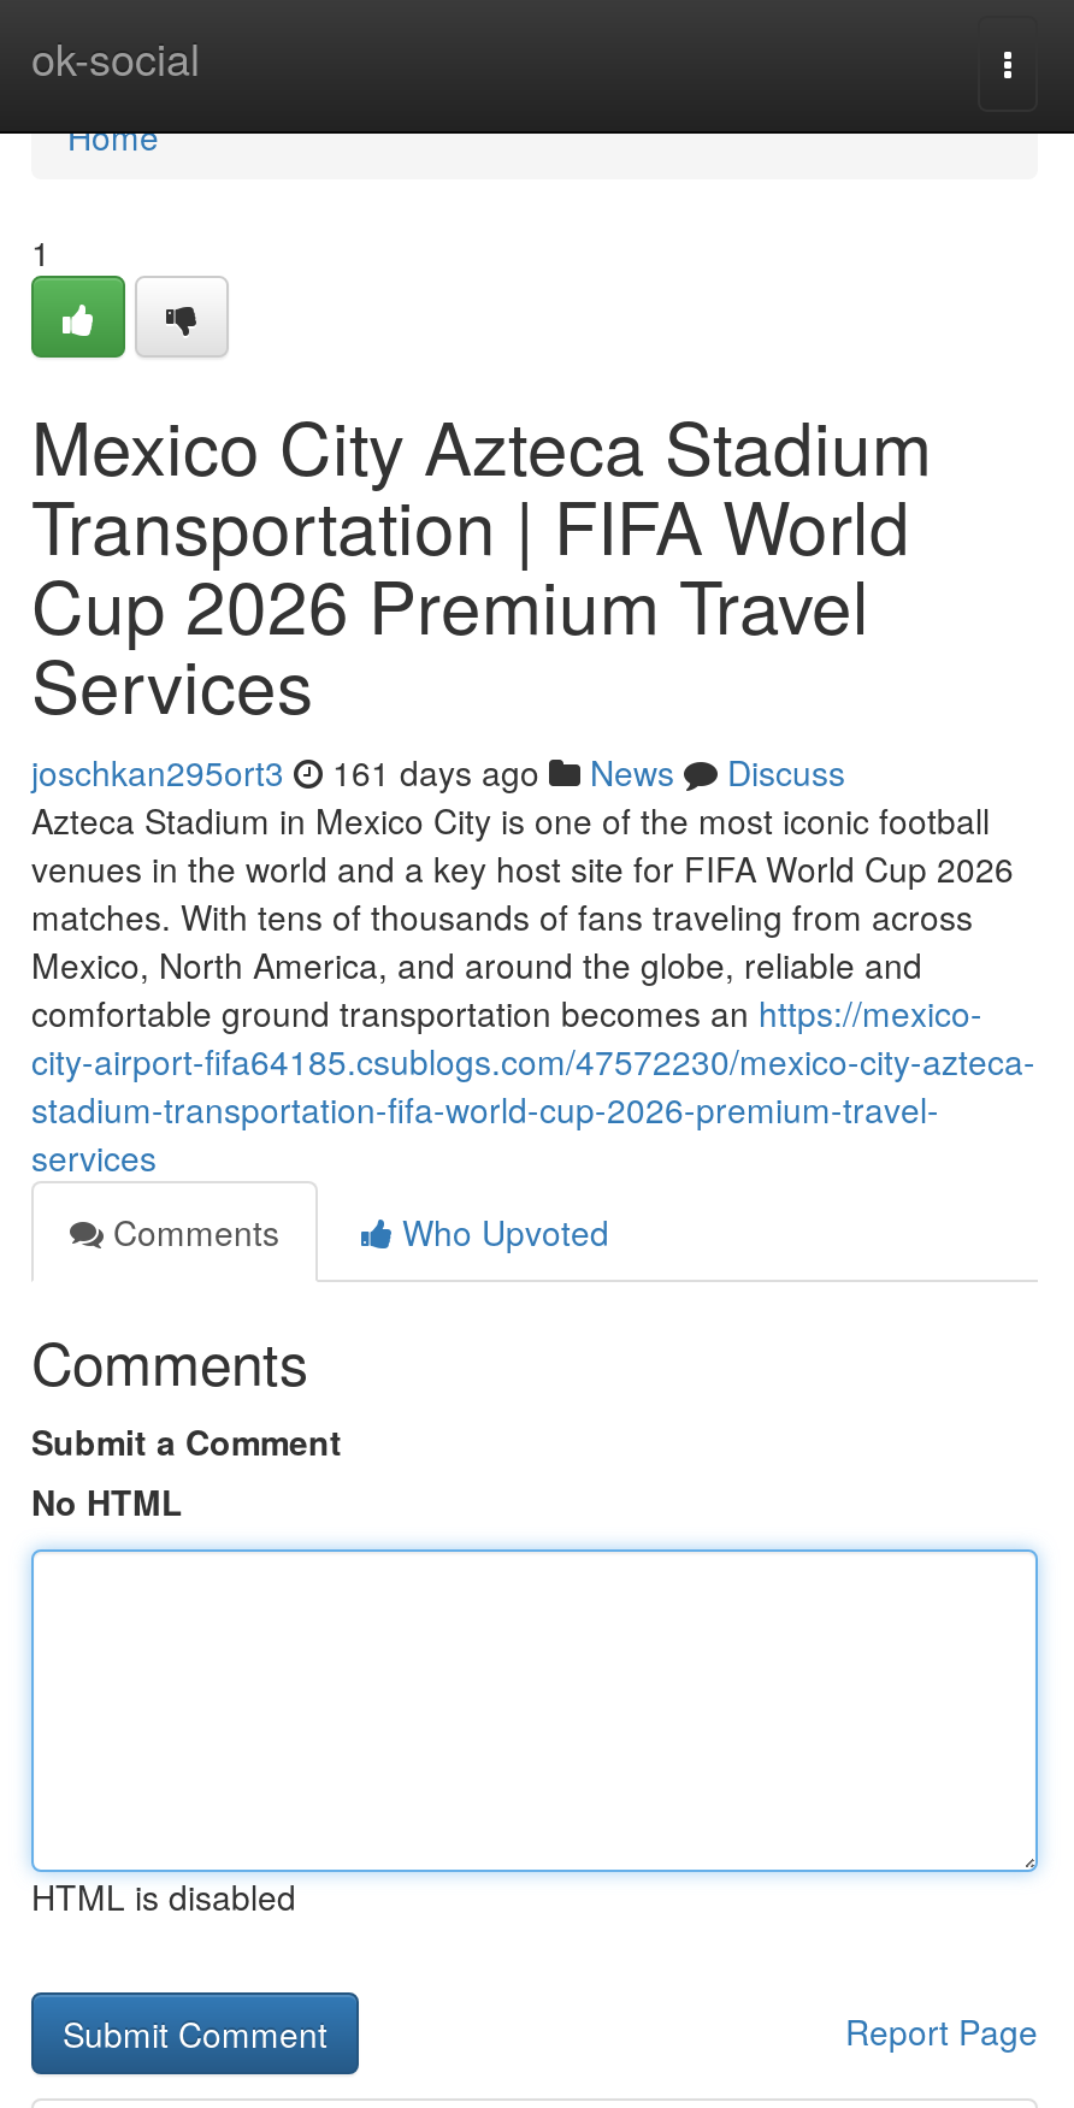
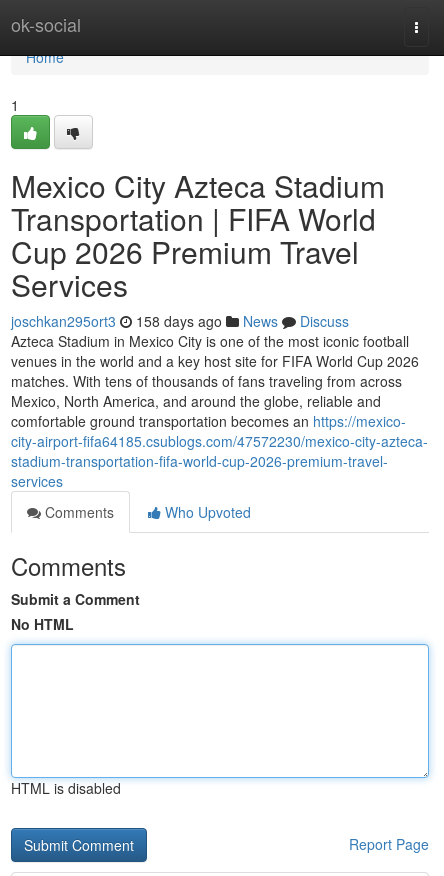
- joschkan295ort3 161 days ago News Discuss
+ joschkan295ort3 158 days ago News Discuss
